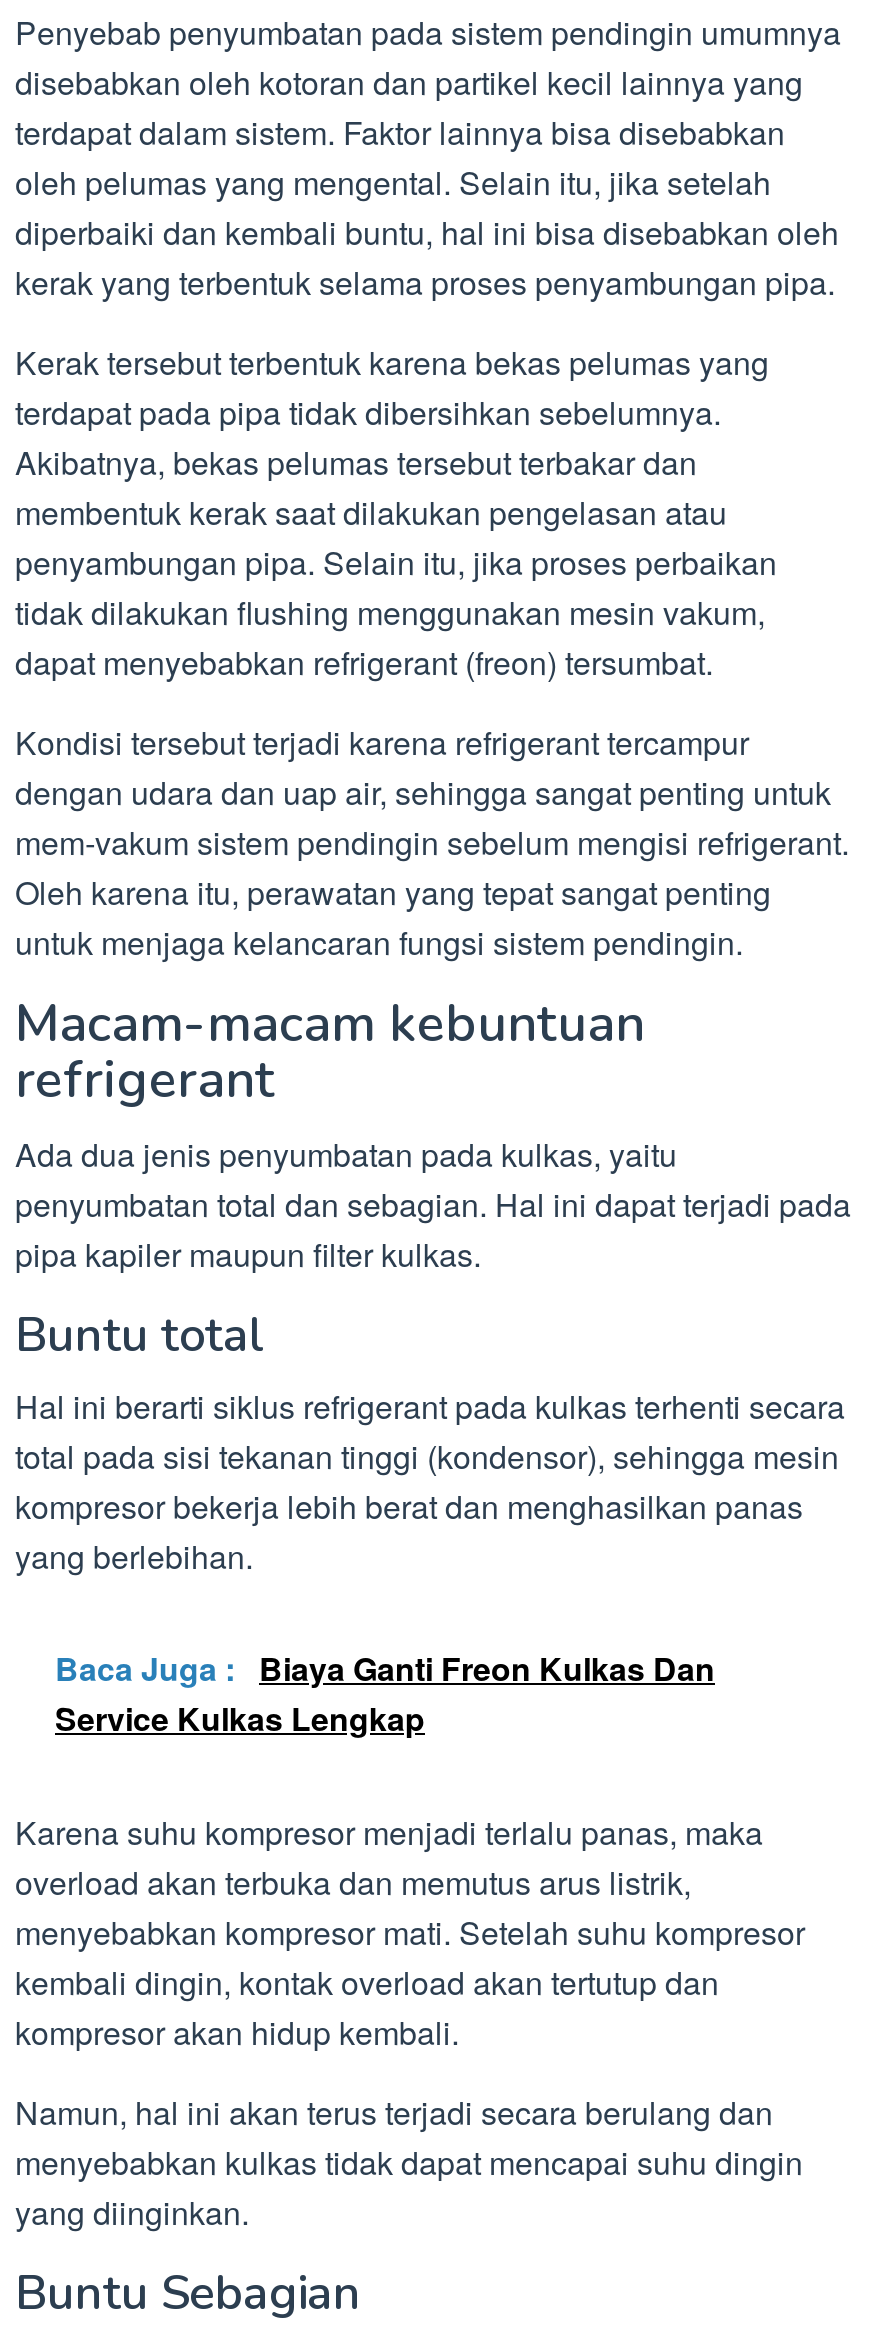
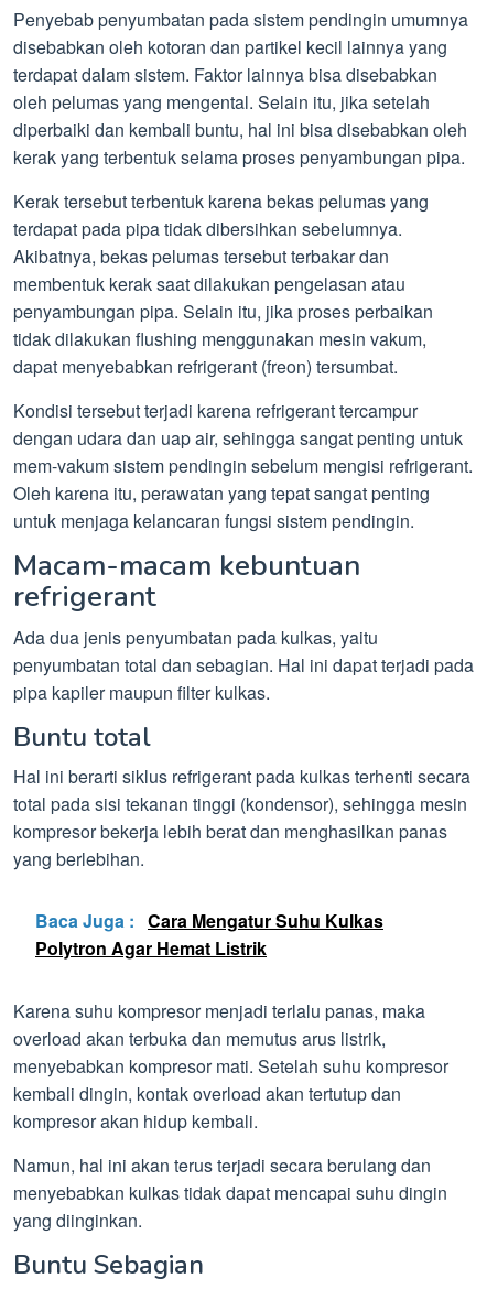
- Baca Juga : Biaya Ganti Freon Kulkas Dan
- Service Kulkas Lengkap
+ Baca Juga : Cara Mengatur Suhu Kulkas
+ Polytron Agar Hemat Listrik
